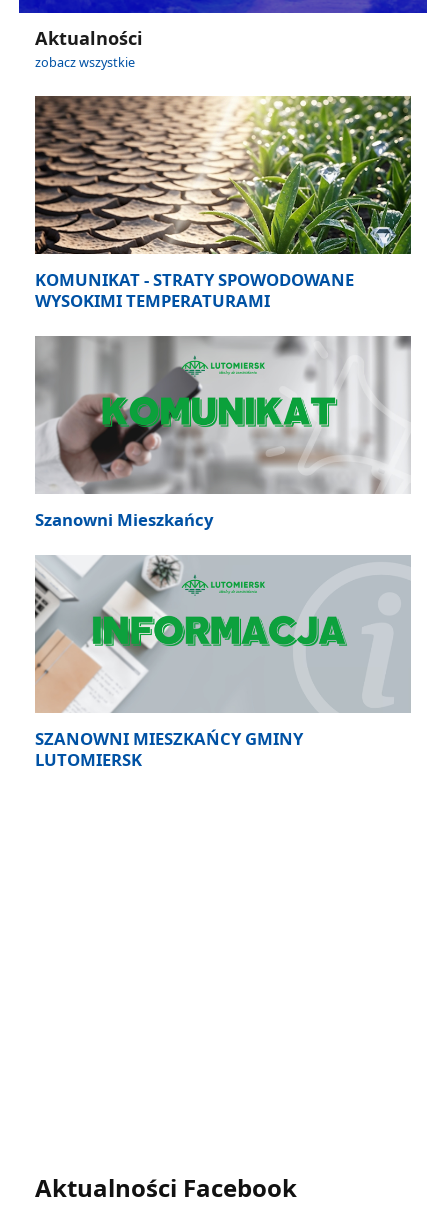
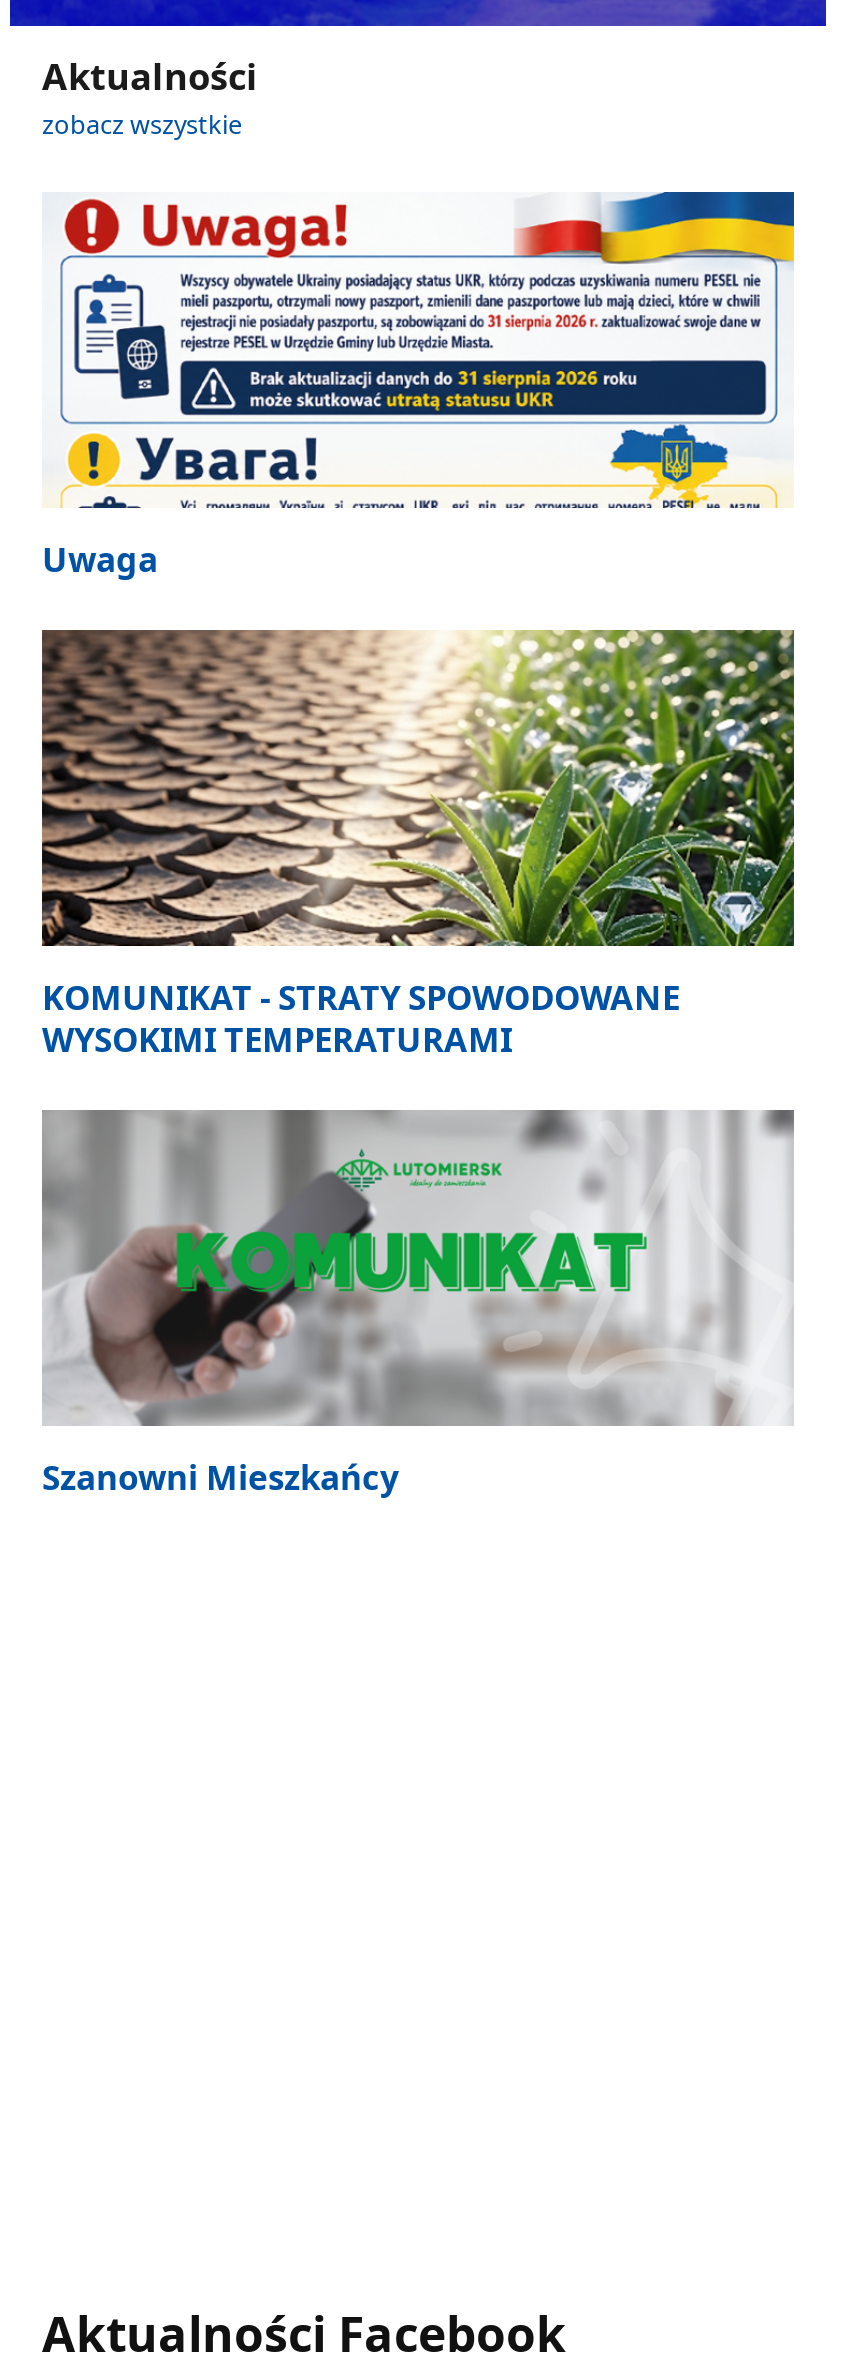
+ [image]
+ Uwaga

moved down: [image] | KOMUNIKAT - STRATY SPOWODOWANE | WYSOKIMI TEMPERATURAMI | Szanowni Mieszkańcy

- [image]
- SZANOWNI MIESZKAŃCY GMINY
- LUTOMIERSK
